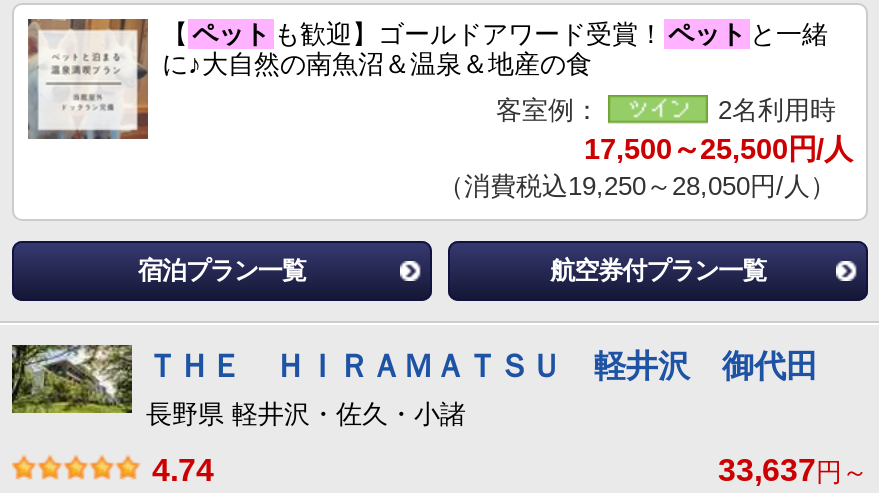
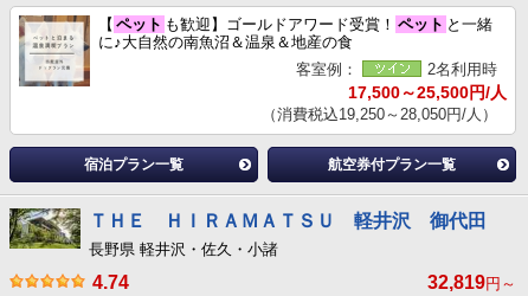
- 33,637円～
+ 32,819円～
